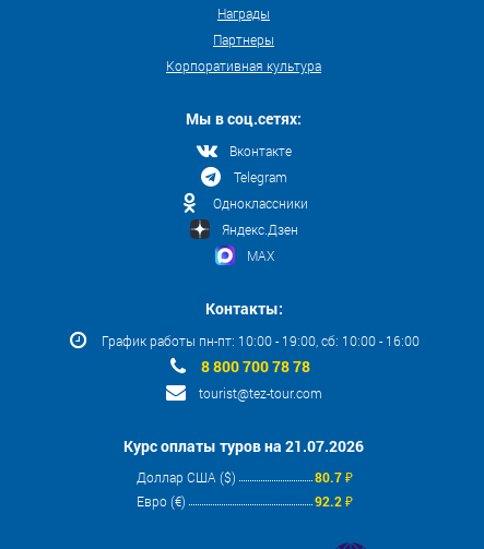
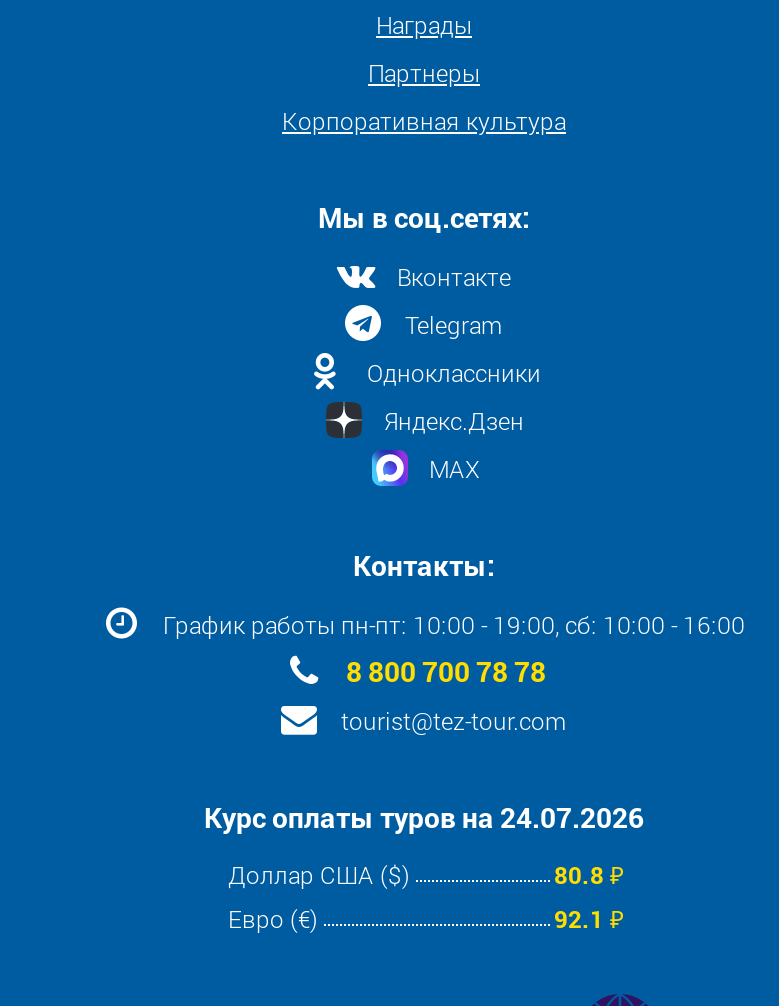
- Курс оплаты туров на 21.07.2026
+ Курс оплаты туров на 24.07.2026

- 80.7 ₽
+ 80.8 ₽

- 92.2 ₽
+ 92.1 ₽
